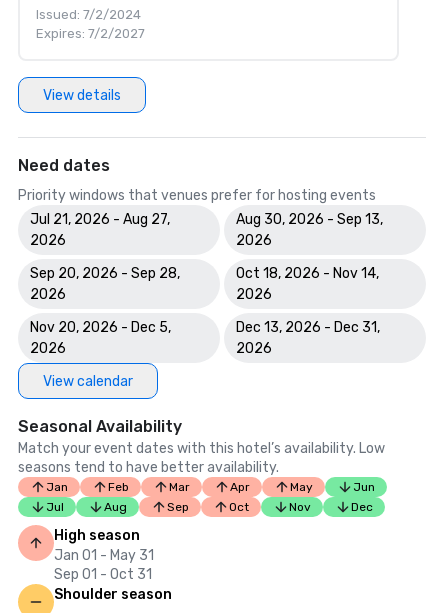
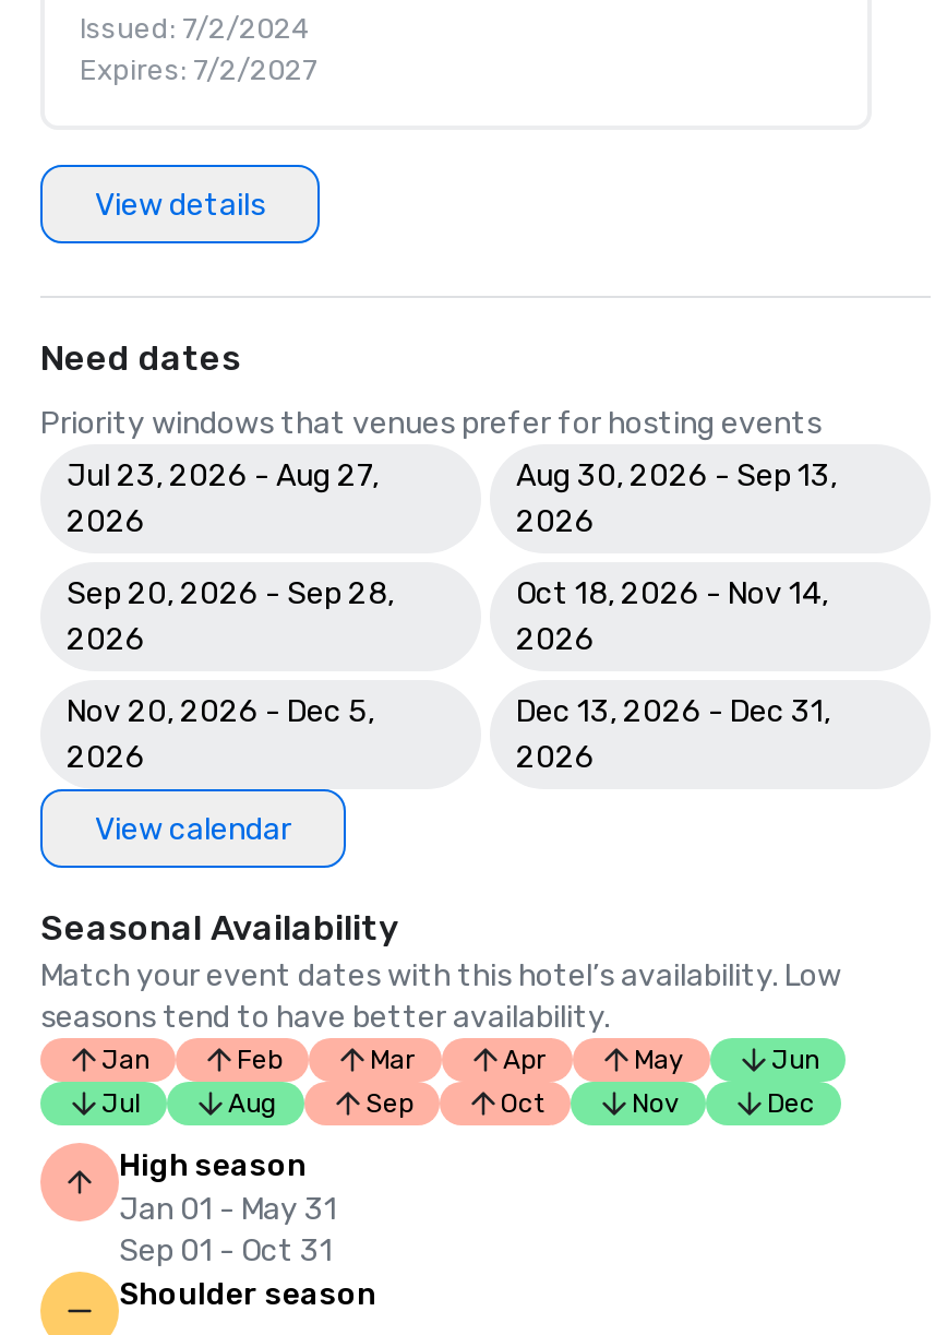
- Jul 21, 2026 - Aug 27,
+ Jul 23, 2026 - Aug 27,
